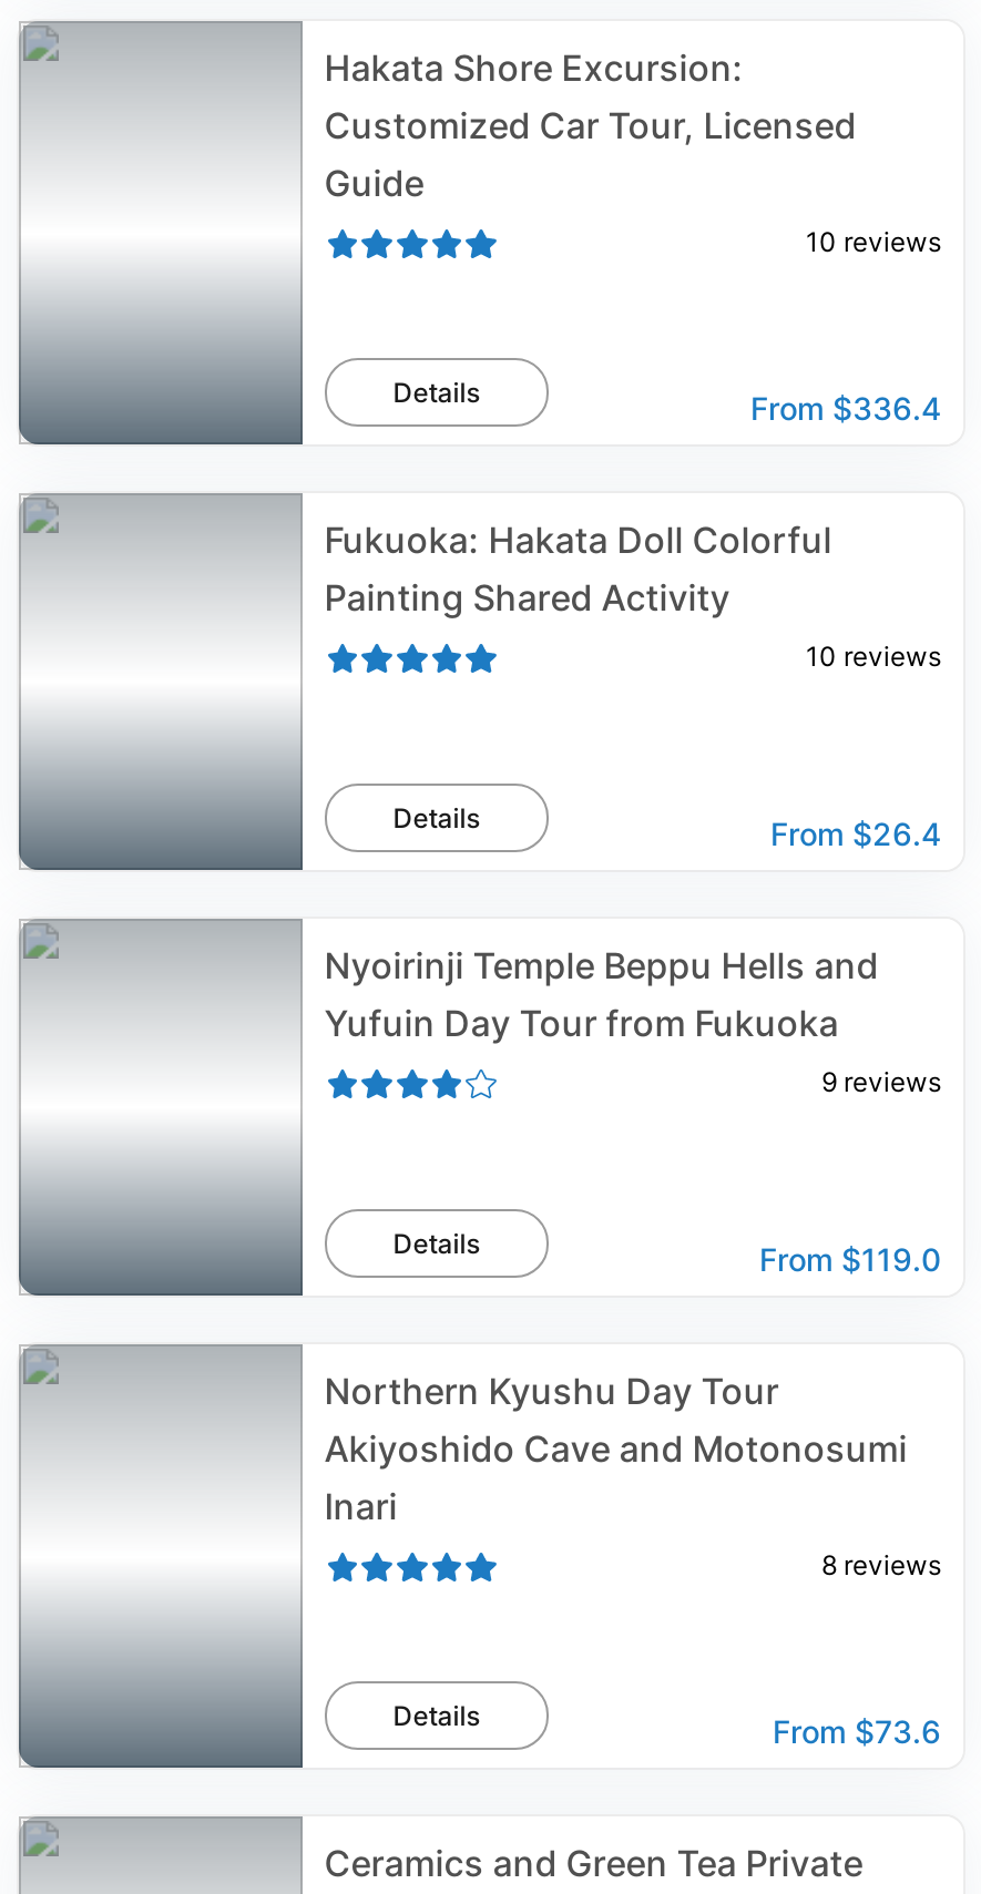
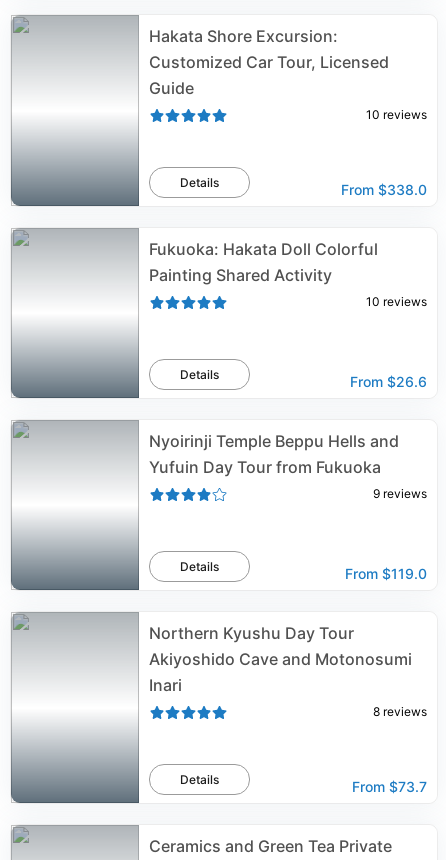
- From $336.4
+ From $338.0

- From $26.4
+ From $26.6

- From $73.6
+ From $73.7
